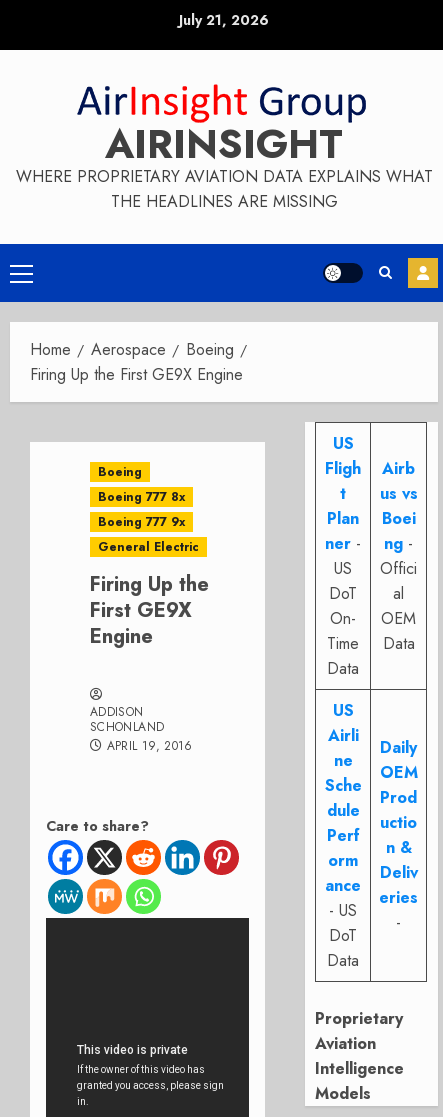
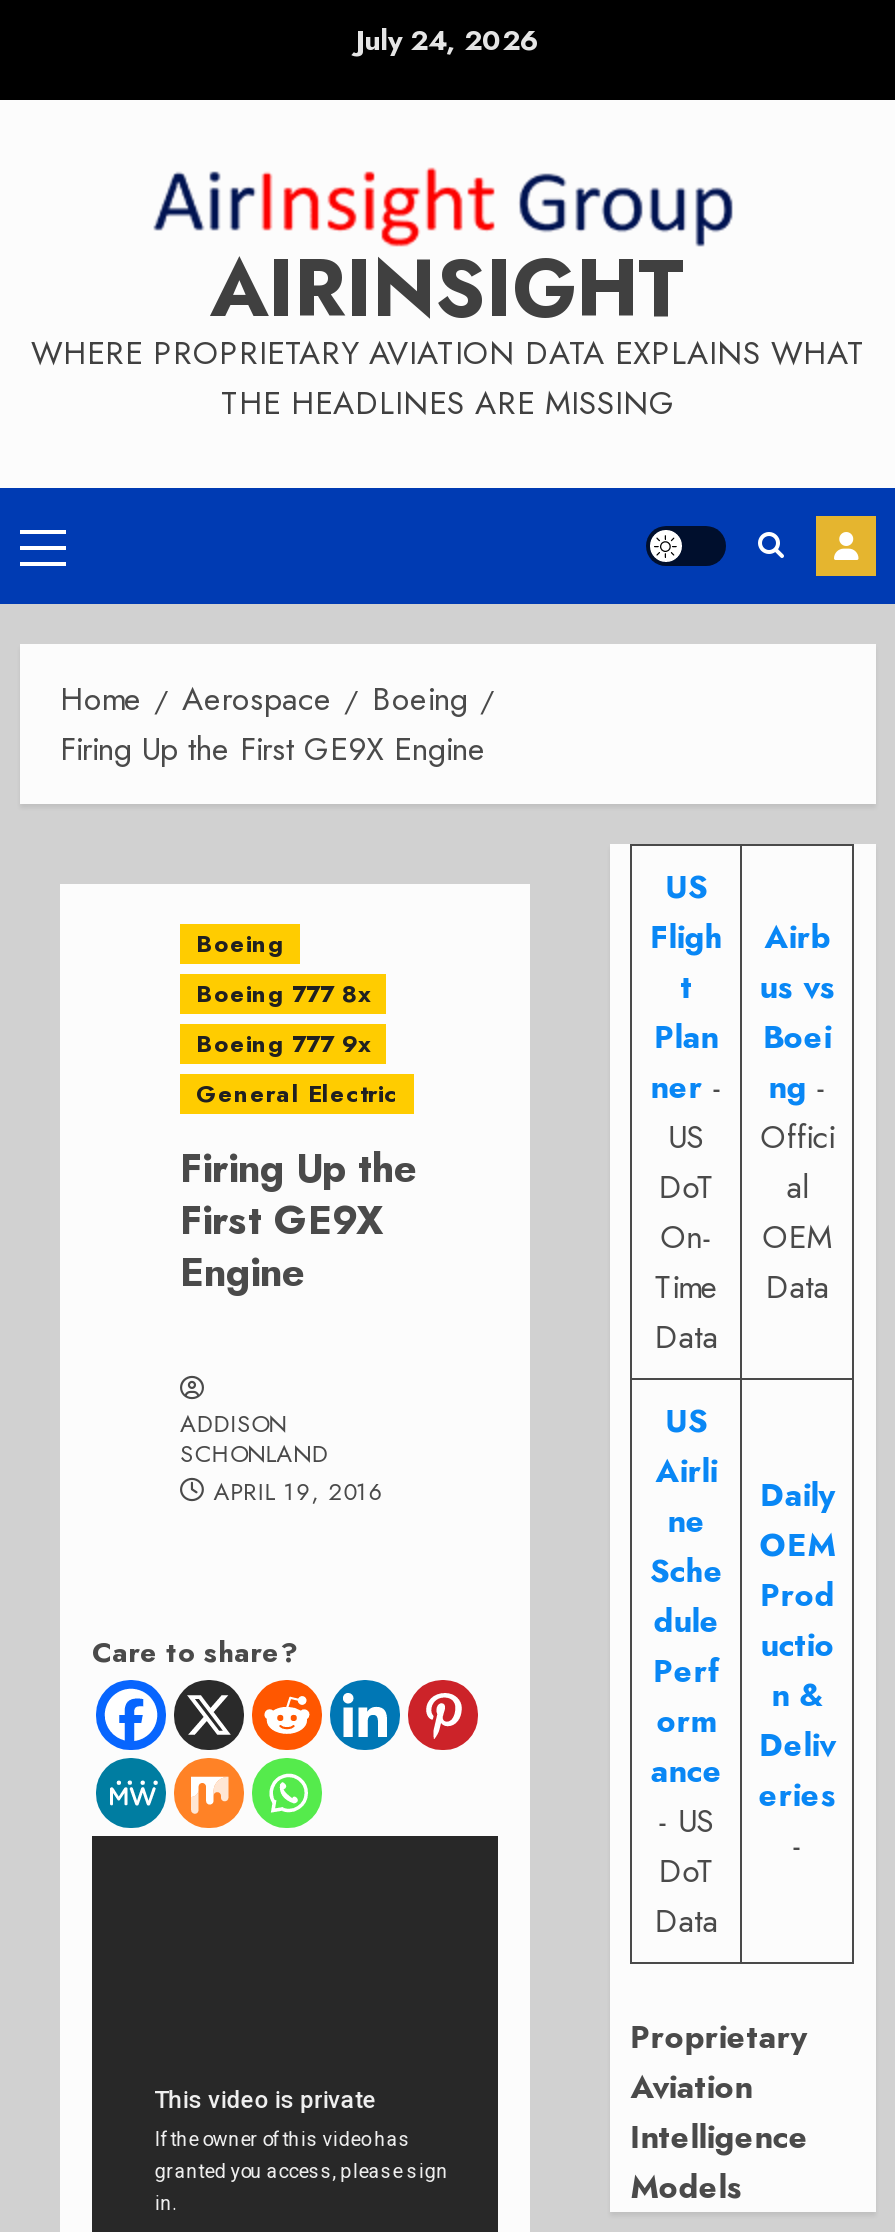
- July 21, 2026
+ July 24, 2026
